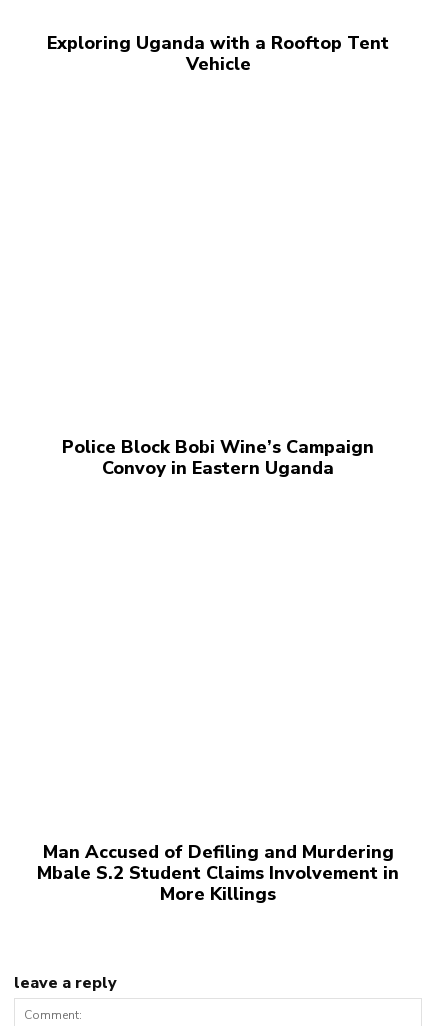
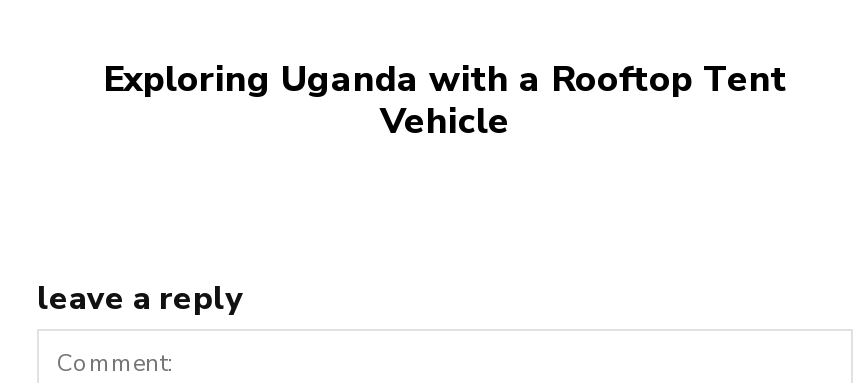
- Police Block Bobi Wine’s Campaign
- Convoy in Eastern Uganda

- Man Accused of Defiling and Murdering
- Mbale S.2 Student Claims Involvement in
- More Killings
